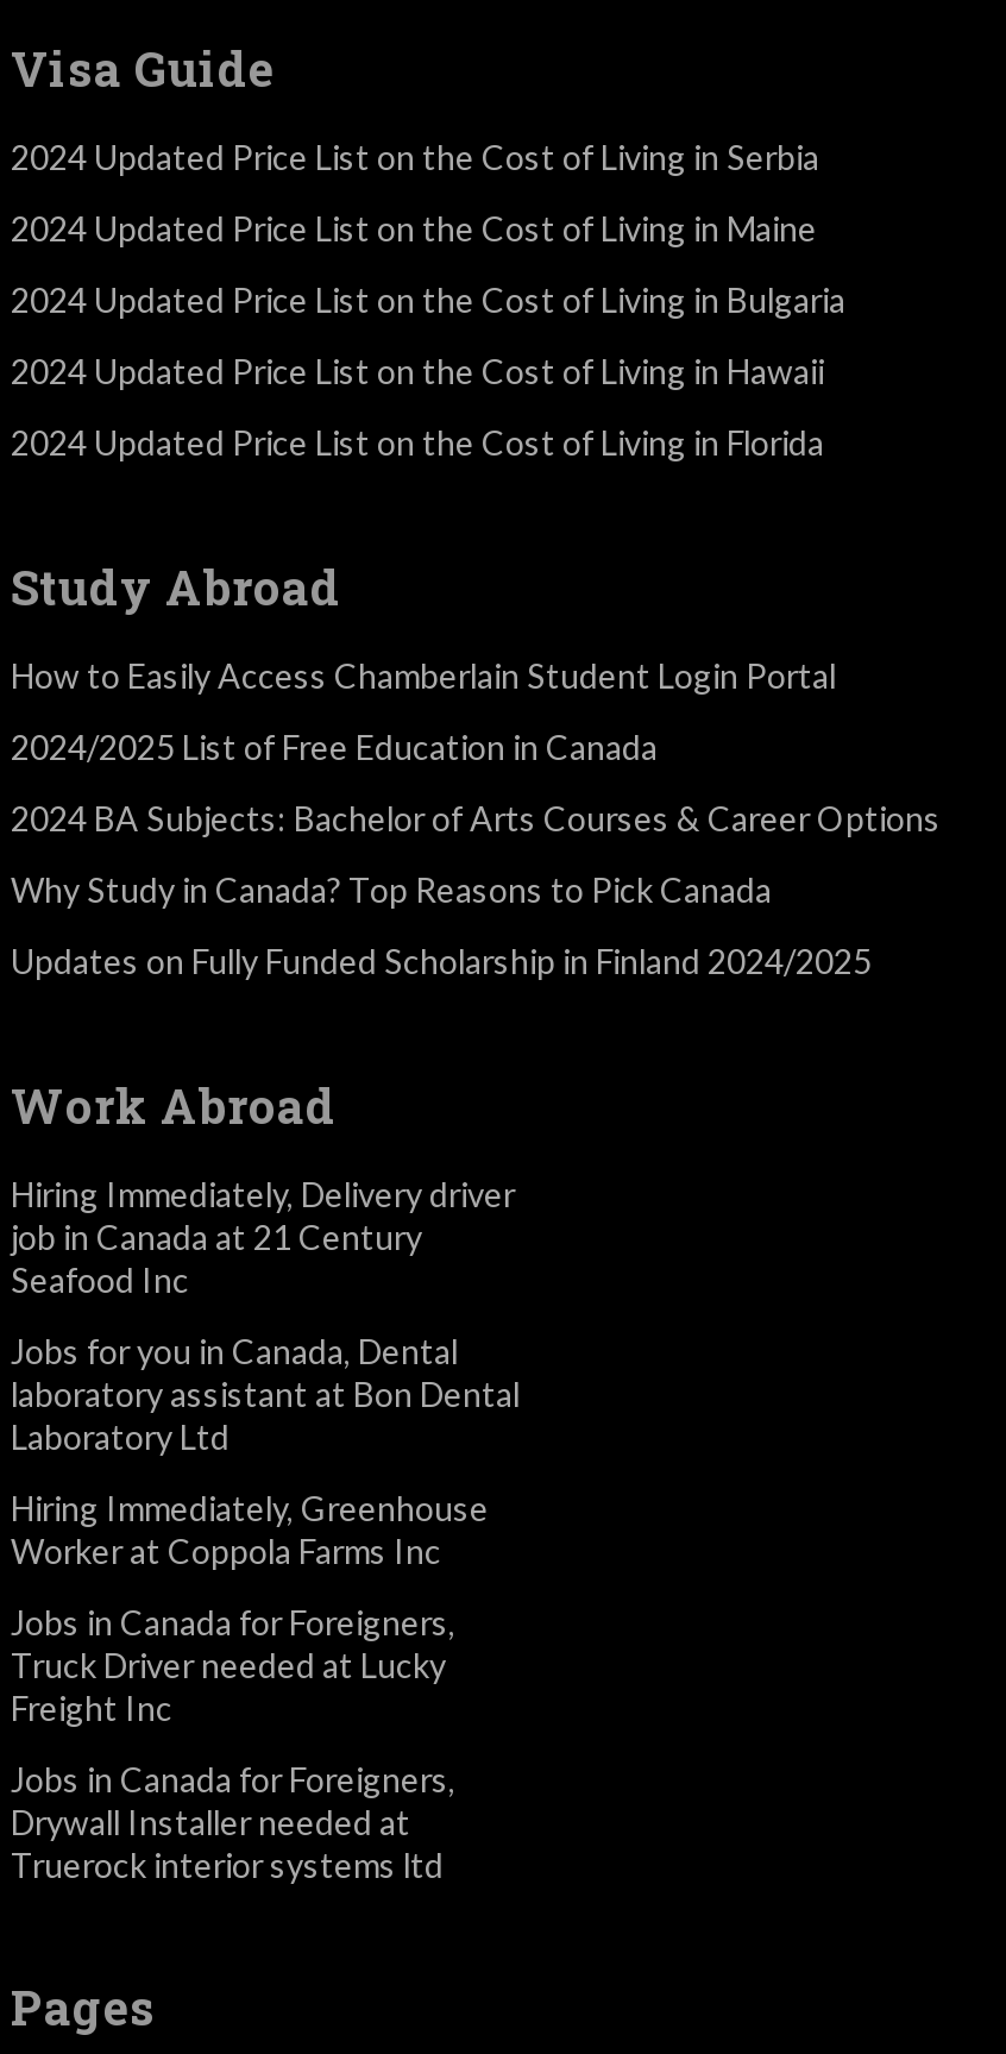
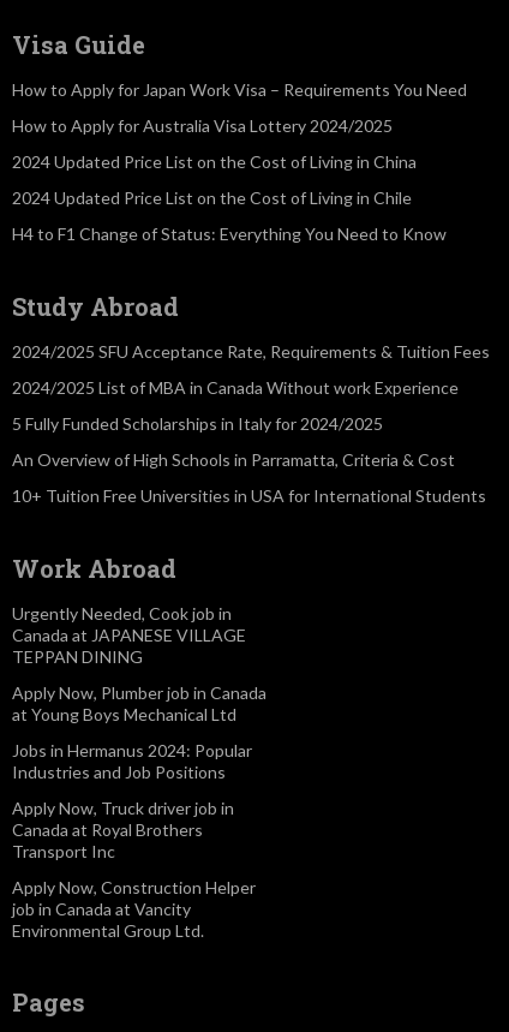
- 2024 Updated Price List on the Cost of Living in Serbia
+ How to Apply for Japan Work Visa – Requirements You Need

- 2024 Updated Price List on the Cost of Living in Maine
+ How to Apply for Australia Visa Lottery 2024/2025

- 2024 Updated Price List on the Cost of Living in Bulgaria
+ 2024 Updated Price List on the Cost of Living in China

- 2024 Updated Price List on the Cost of Living in Hawaii
+ 2024 Updated Price List on the Cost of Living in Chile

- 2024 Updated Price List on the Cost of Living in Florida
+ H4 to F1 Change of Status: Everything You Need to Know

- How to Easily Access Chamberlain Student Login Portal
+ 2024/2025 SFU Acceptance Rate, Requirements & Tuition Fees

- 2024/2025 List of Free Education in Canada
+ 2024/2025 List of MBA in Canada Without work Experience

- 2024 BA Subjects: Bachelor of Arts Courses & Career Options
+ 5 Fully Funded Scholarships in Italy for 2024/2025

- Why Study in Canada? Top Reasons to Pick Canada
+ An Overview of High Schools in Parramatta, Criteria & Cost

- Updates on Fully Funded Scholarship in Finland 2024/2025
+ 10+ Tuition Free Universities in USA for International Students

- Hiring Immediately, Delivery driver
- job in Canada at 21 Century
- Seafood Inc
+ Urgently Needed, Cook job in
+ Canada at JAPANESE VILLAGE
+ TEPPAN DINING

- Jobs for you in Canada, Dental
- laboratory assistant at Bon Dental
- Laboratory Ltd
+ Apply Now, Plumber job in Canada
+ at Young Boys Mechanical Ltd

- Hiring Immediately, Greenhouse
- Worker at Coppola Farms Inc
+ Jobs in Hermanus 2024: Popular
+ Industries and Job Positions

- Jobs in Canada for Foreigners,
- Truck Driver needed at Lucky
- Freight Inc
+ Apply Now, Truck driver job in
+ Canada at Royal Brothers
+ Transport Inc

- Jobs in Canada for Foreigners,
- Drywall Installer needed at
- Truerock interior systems ltd
+ Apply Now, Construction Helper
+ job in Canada at Vancity
+ Environmental Group Ltd.
